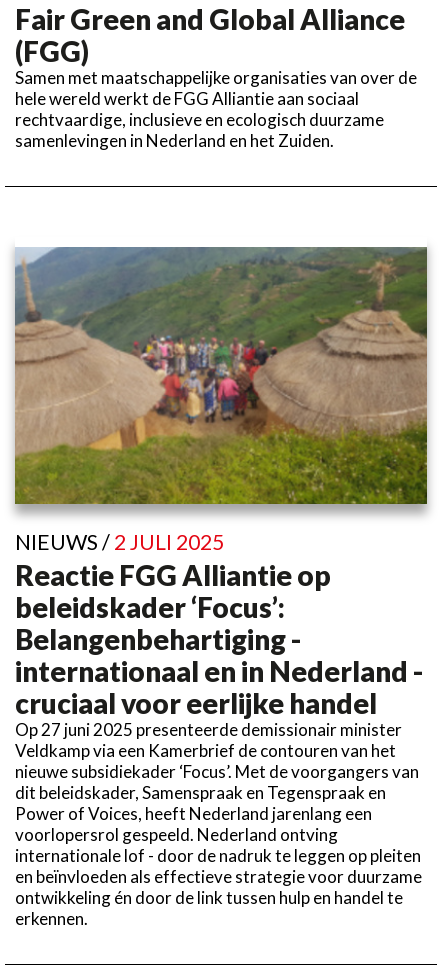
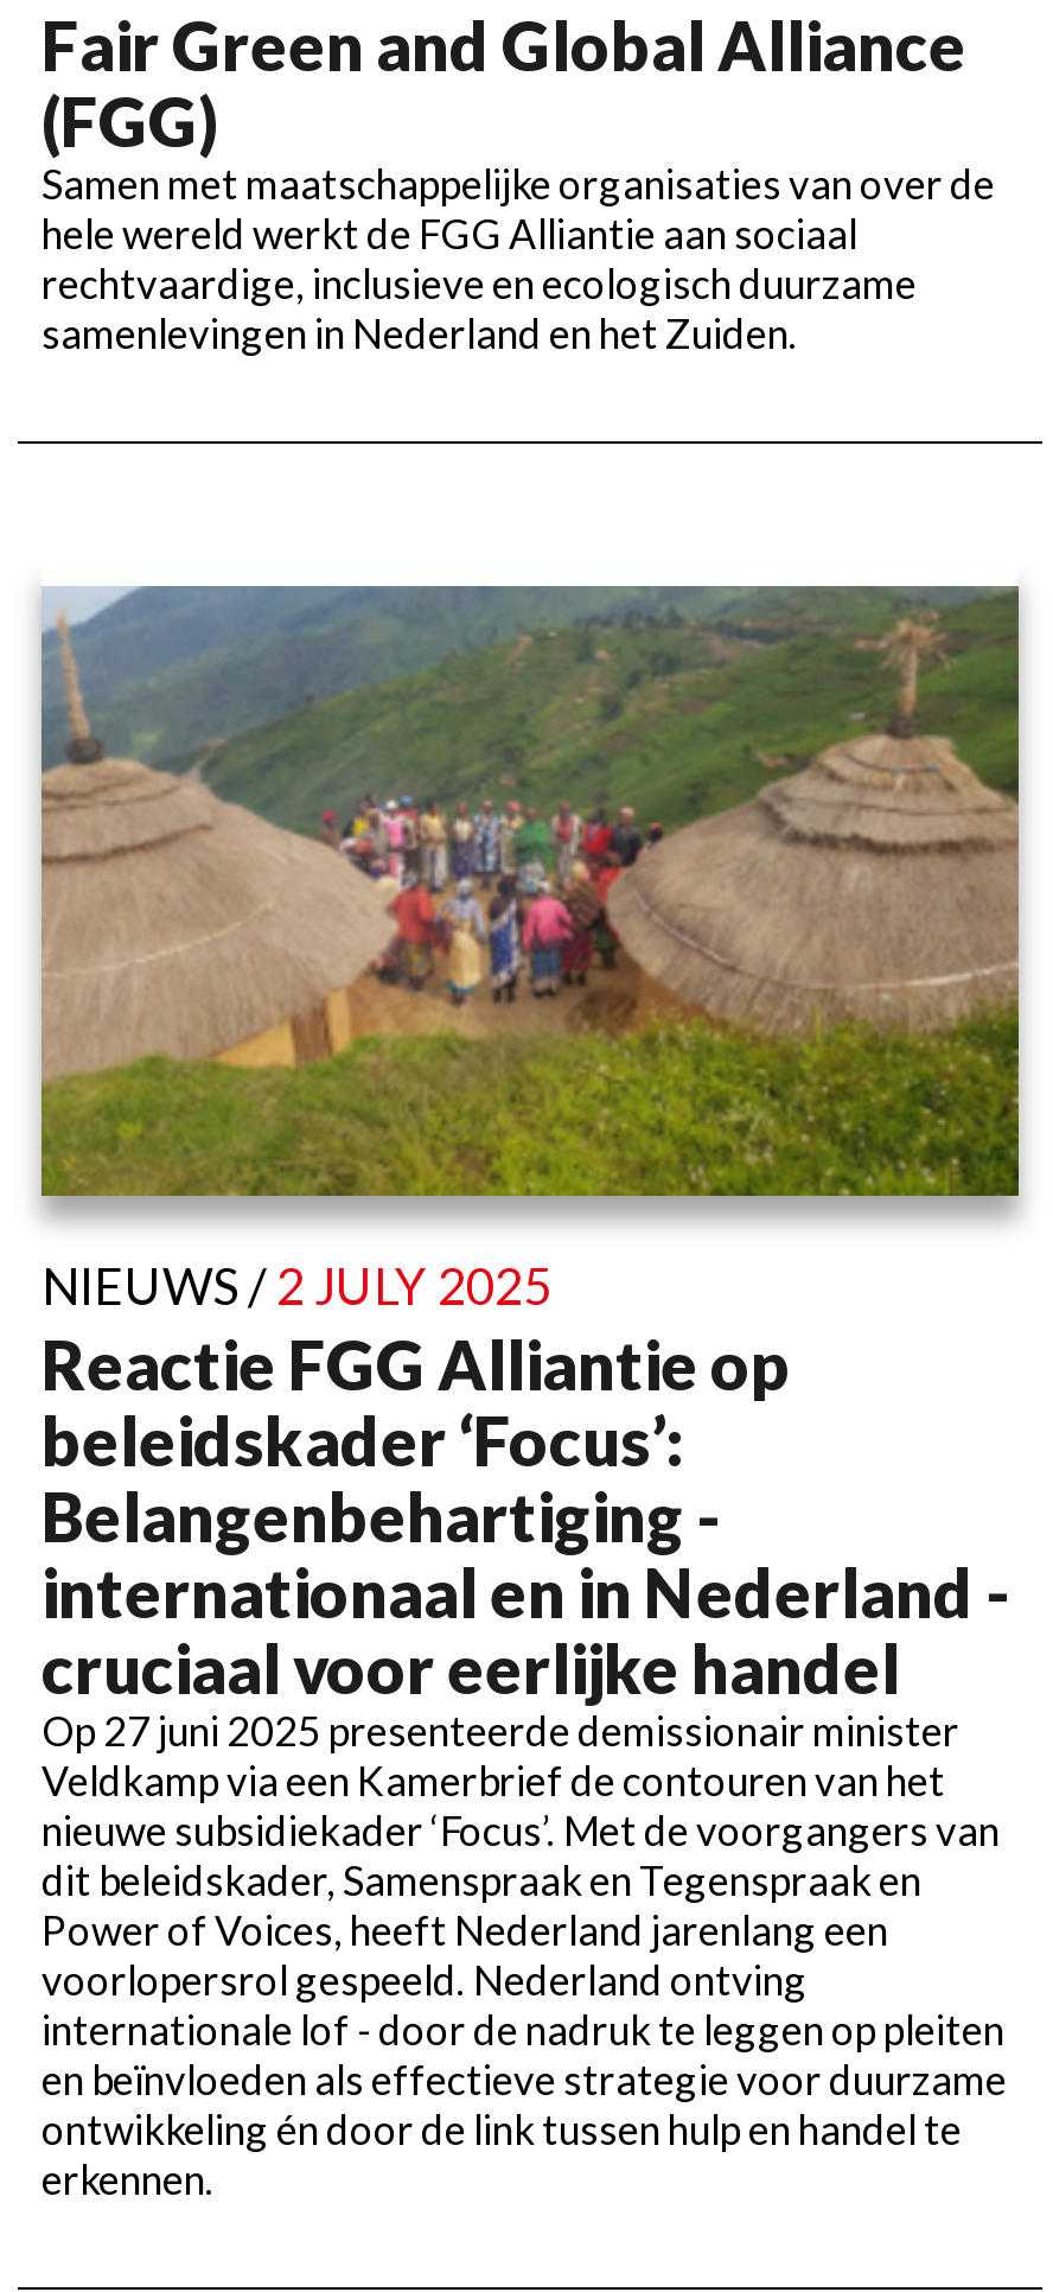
- NIEUWS / 2 JULI 2025
+ NIEUWS / 2 JULY 2025
